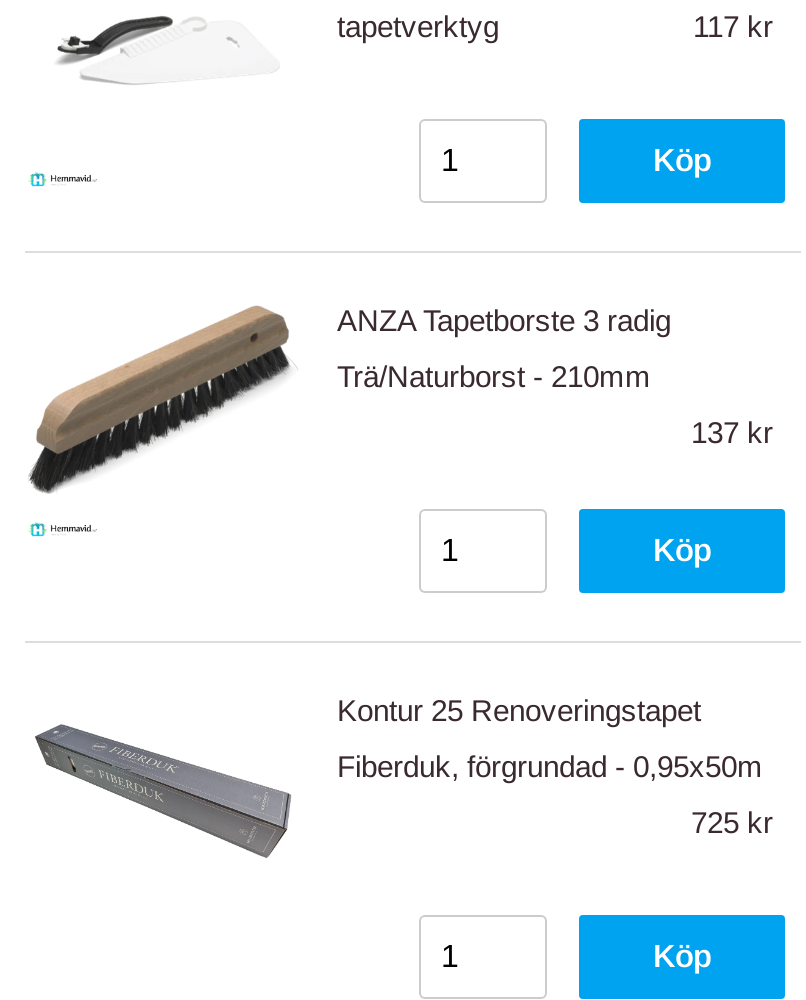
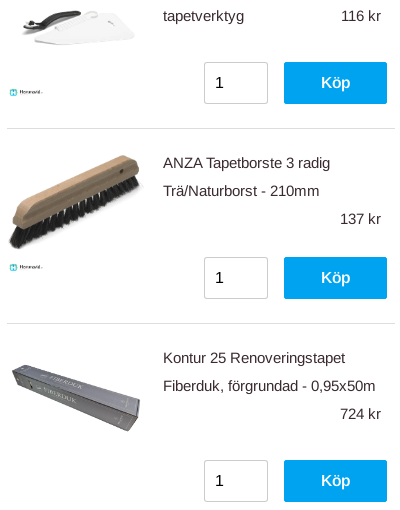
- 117 kr
+ 116 kr

- 725 kr
+ 724 kr
